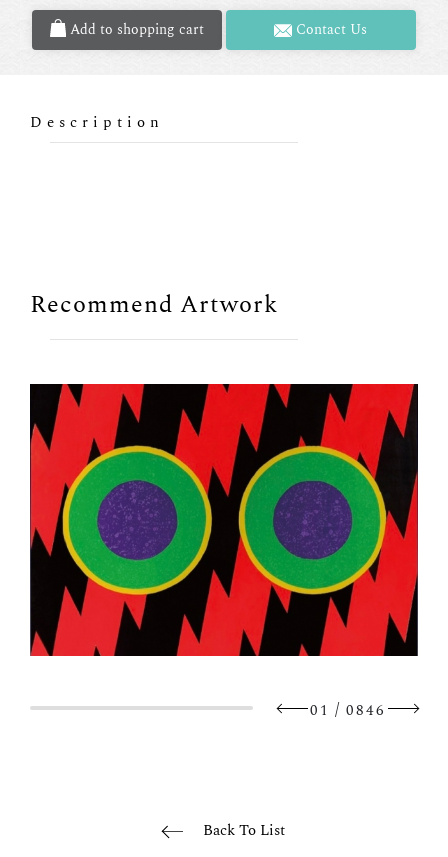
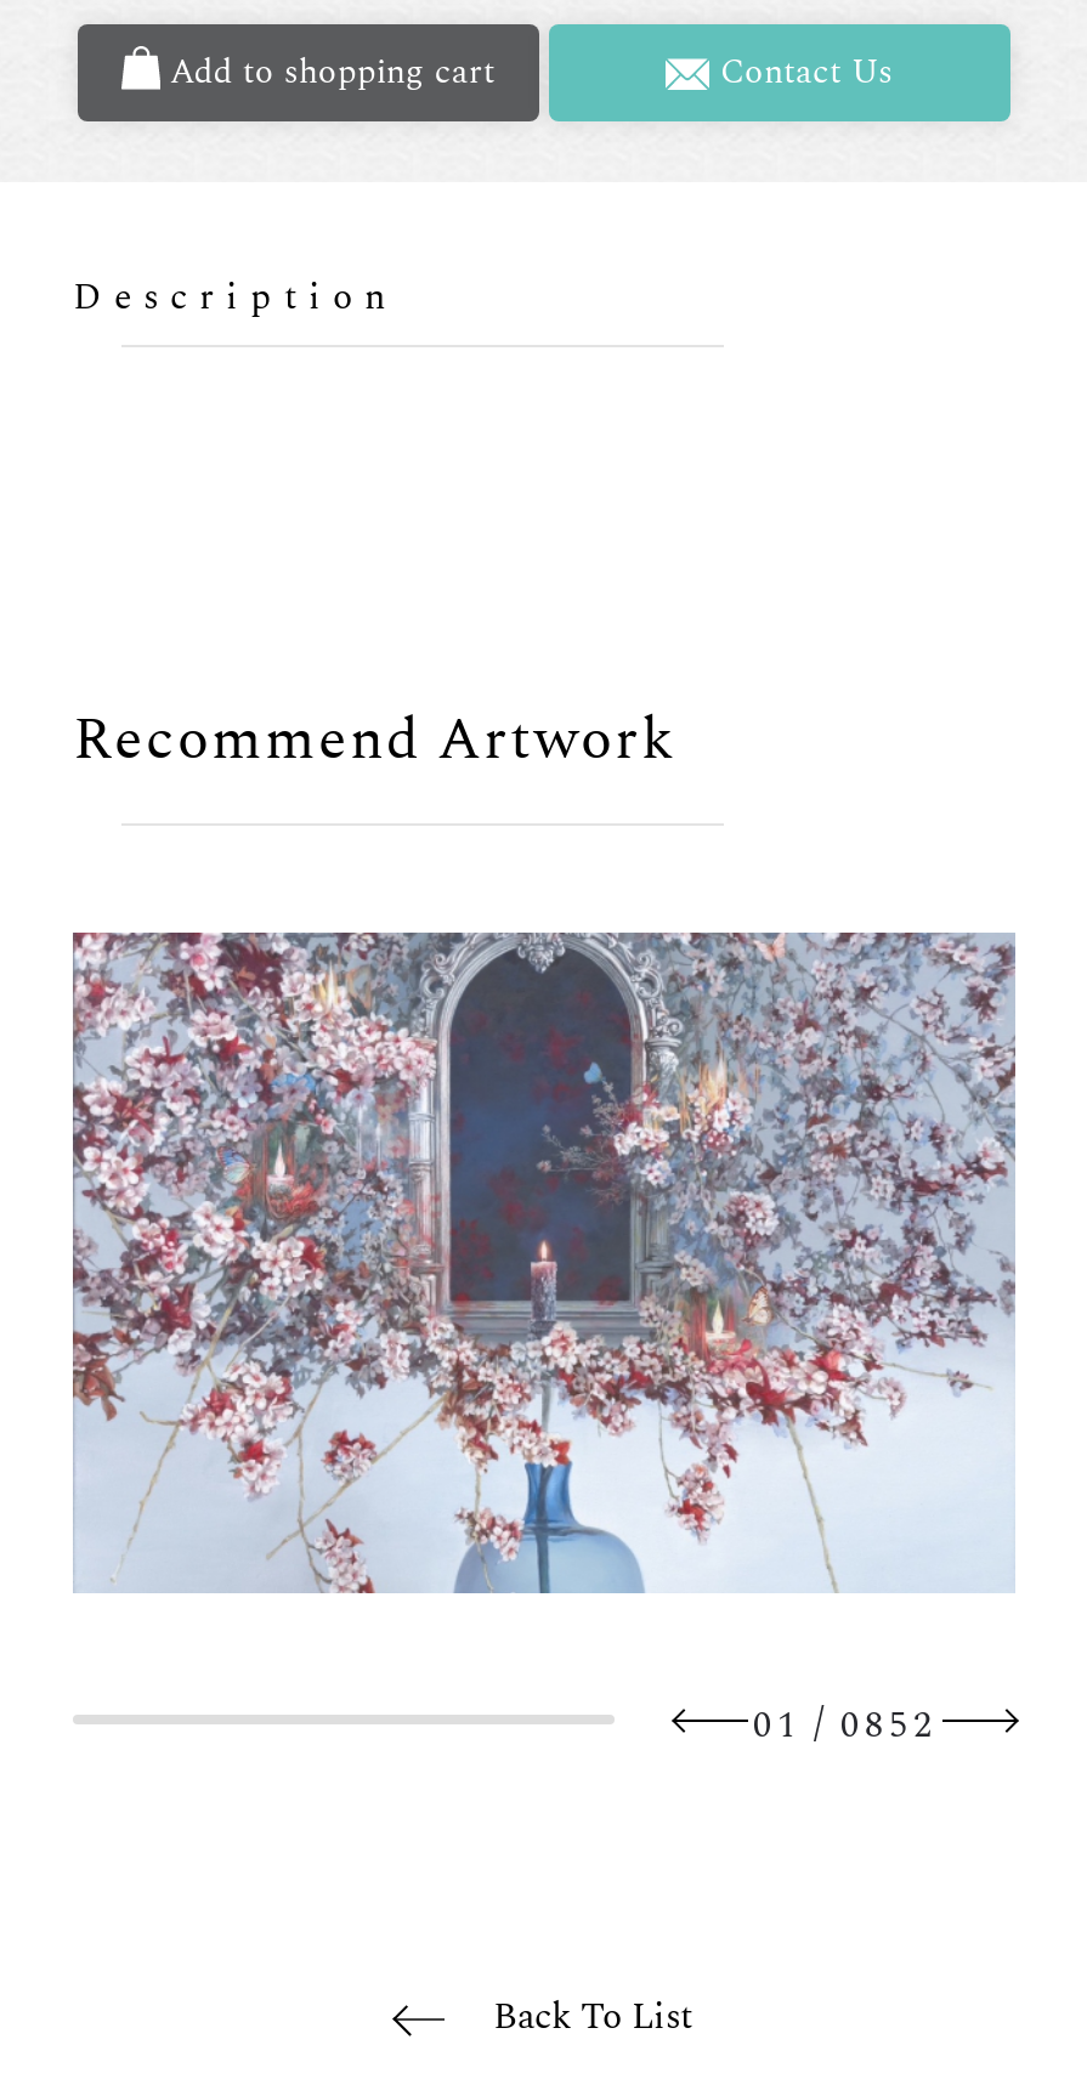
- [image]
- 01 / 0846
+ [image]
+ 01 / 0852
